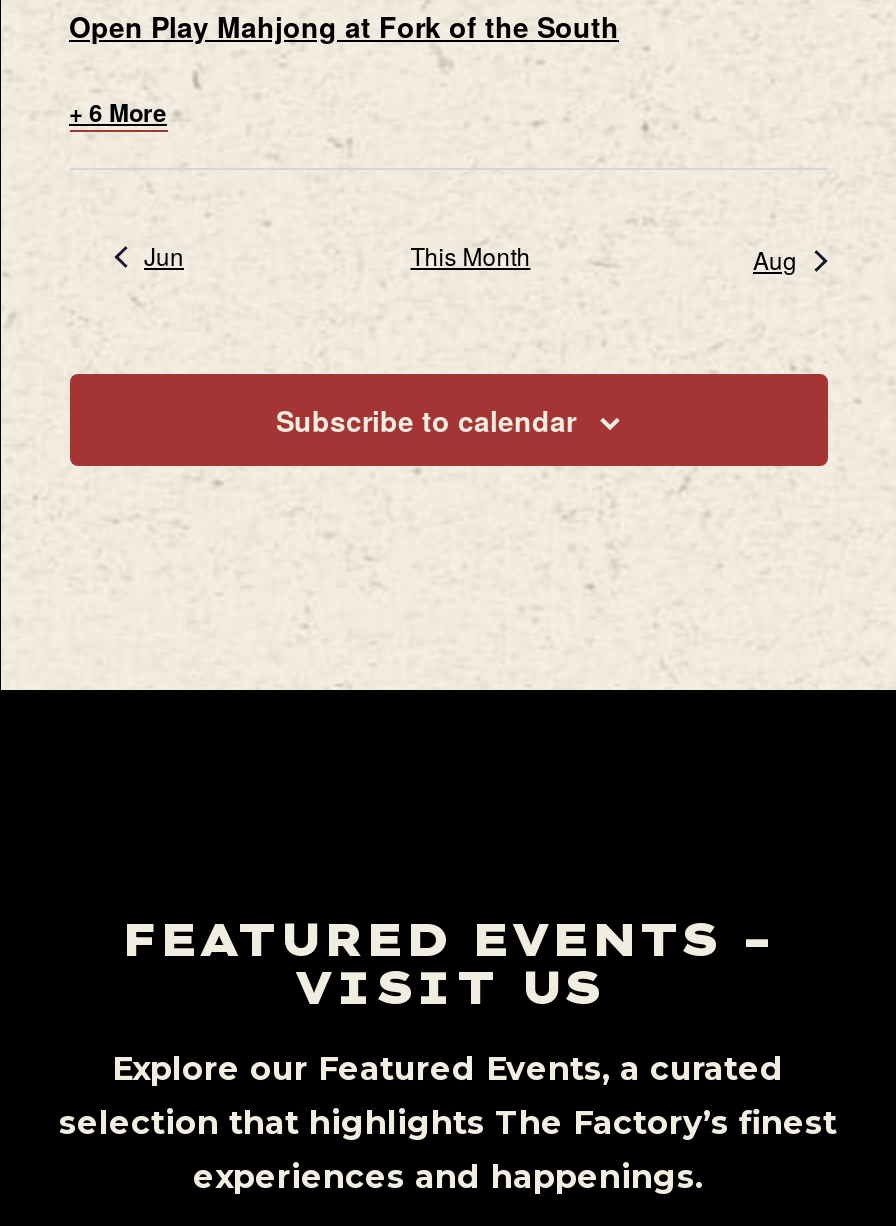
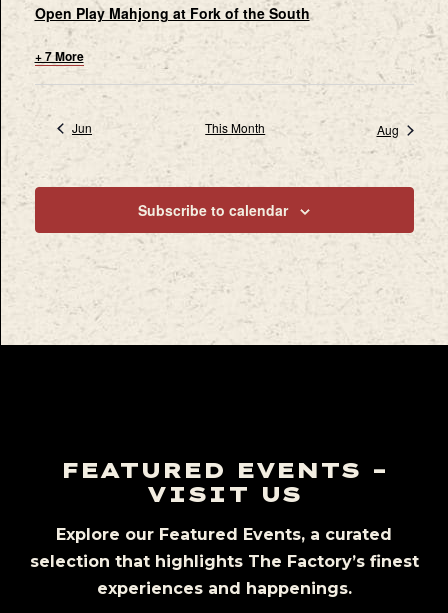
- + 6 More
+ + 7 More
